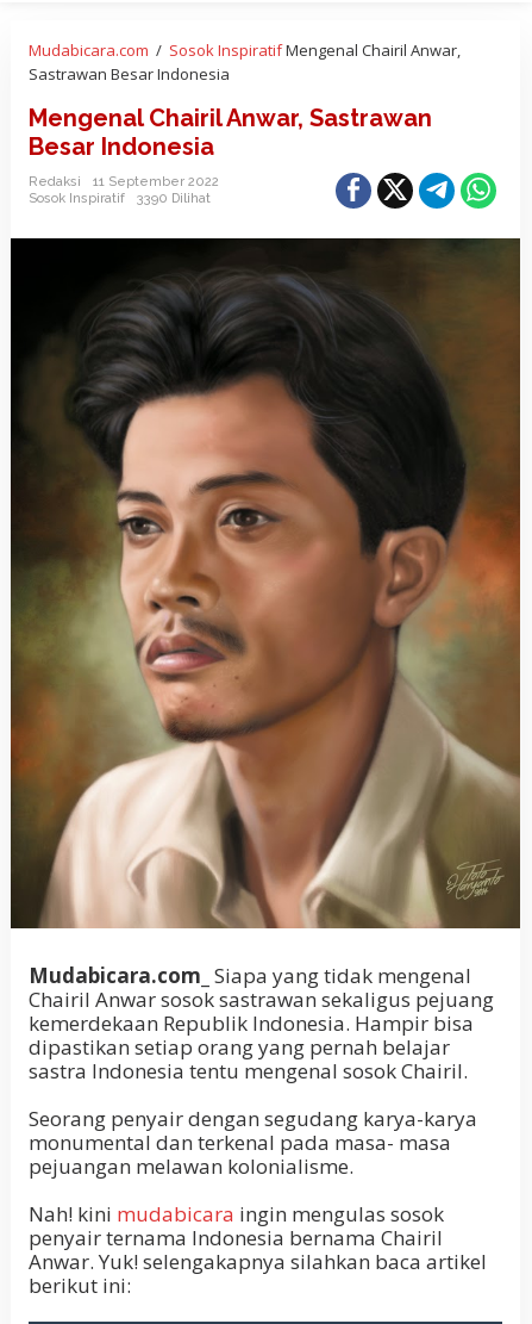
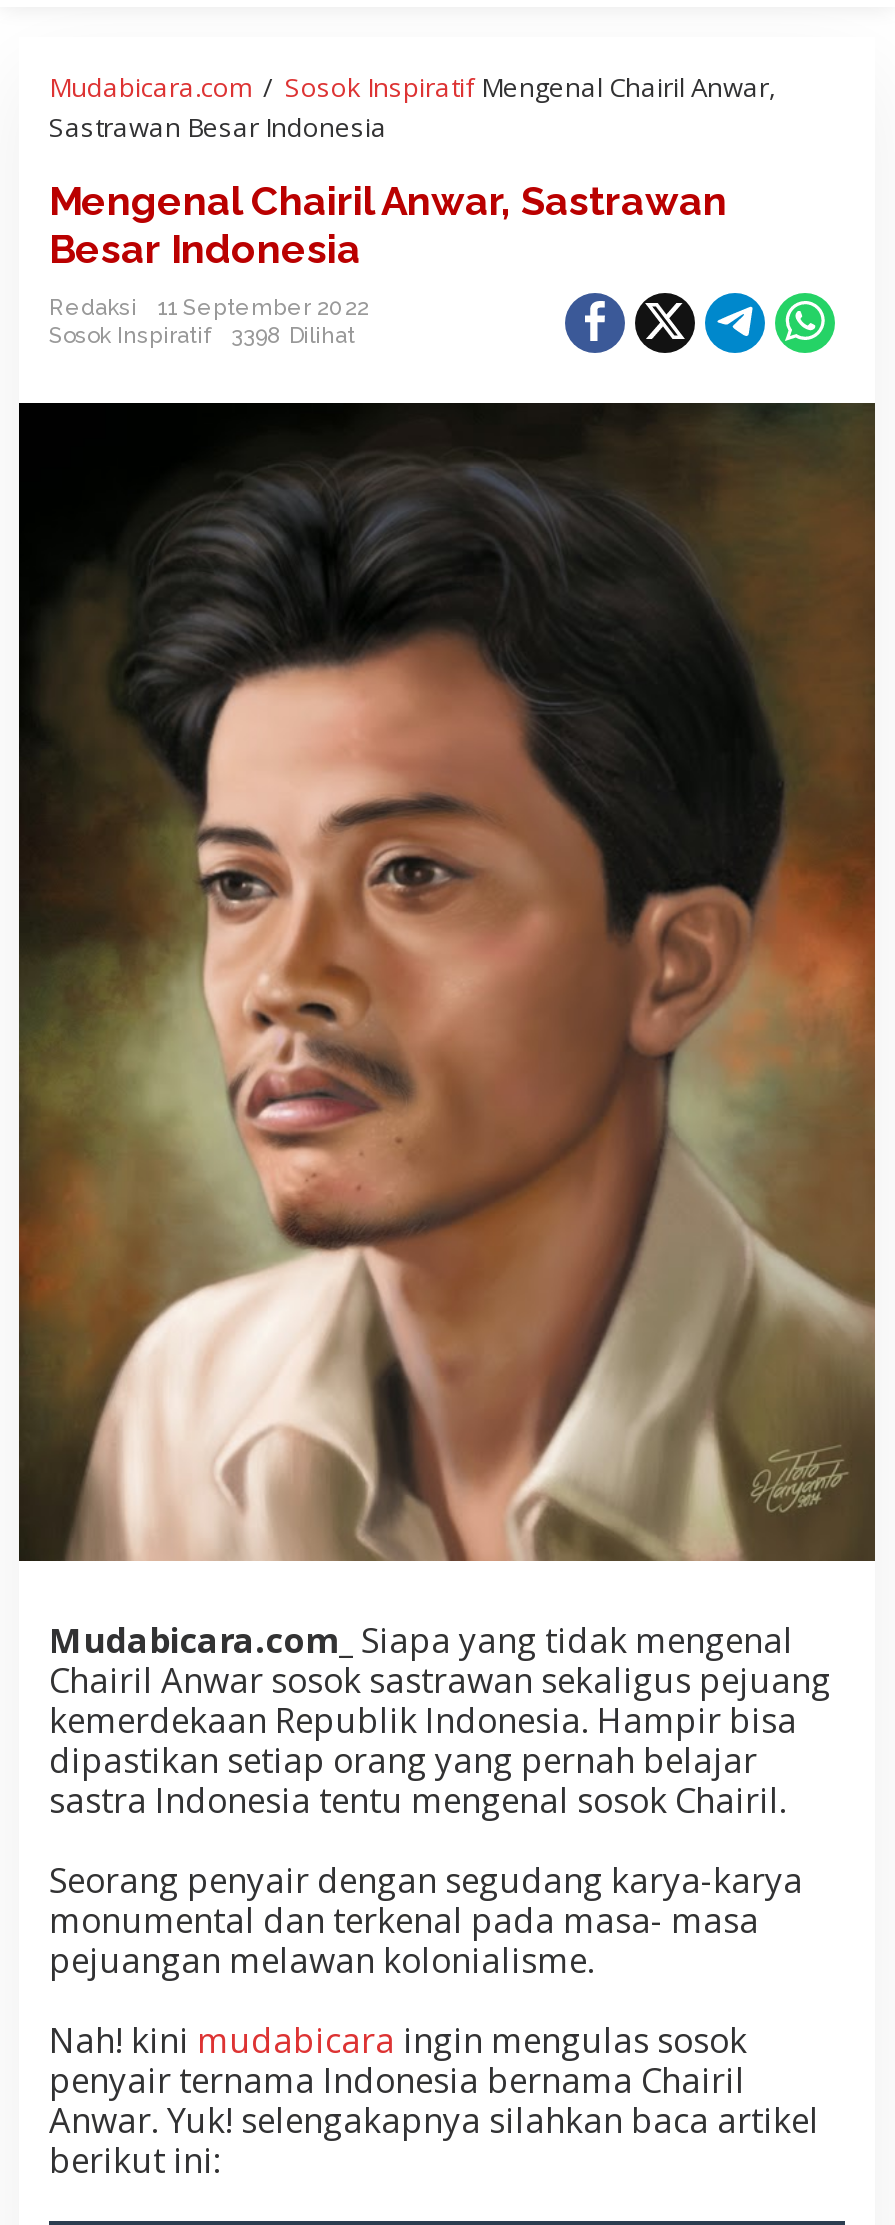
- Sosok Inspiratif 3390 Dilihat
+ Sosok Inspiratif 3398 Dilihat
